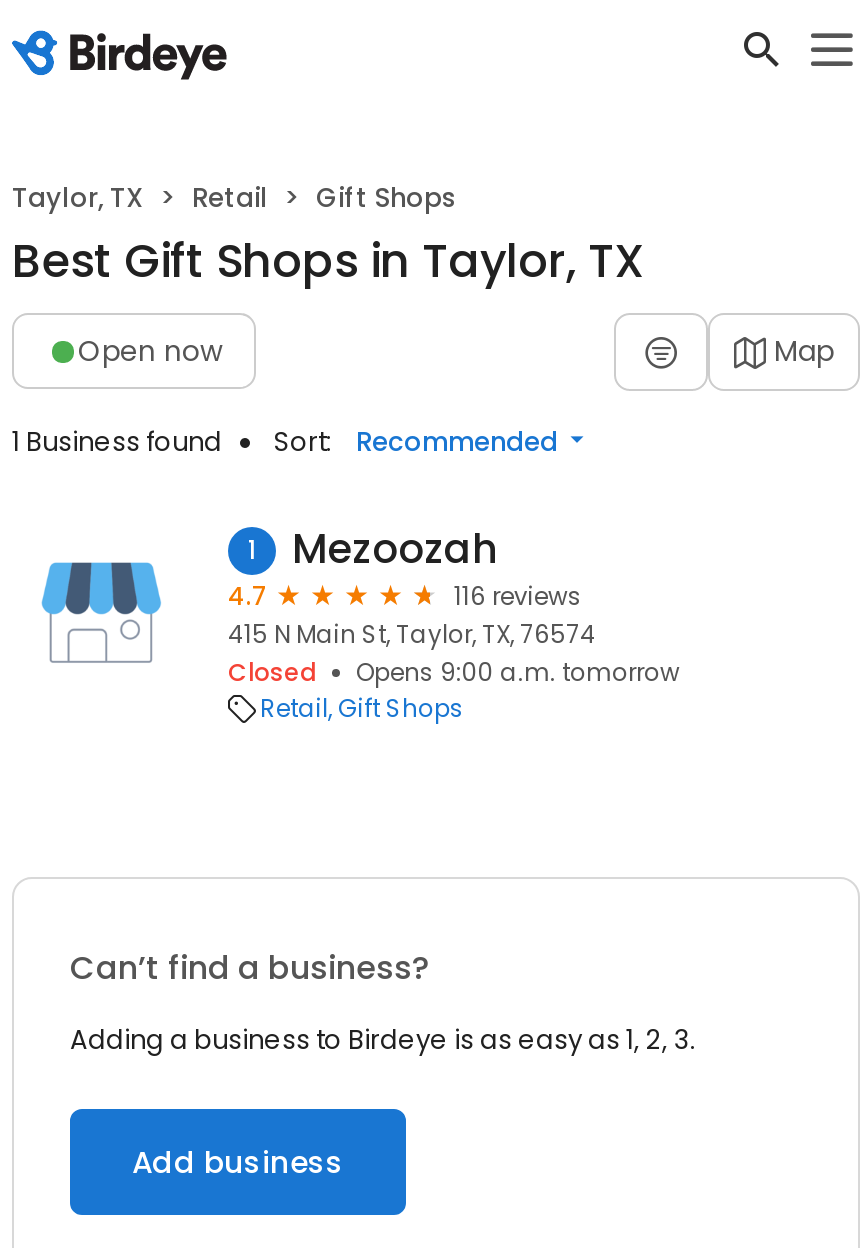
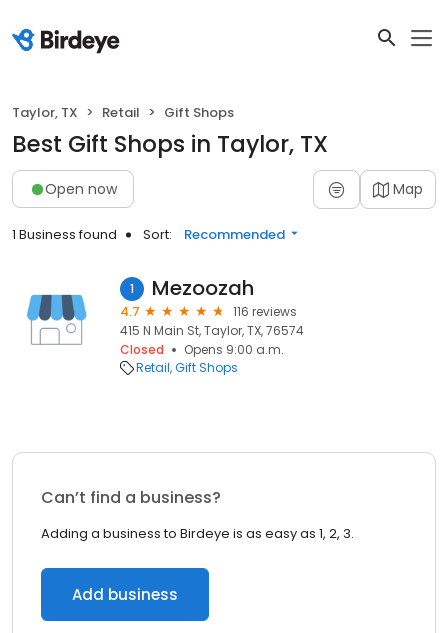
- Opens 9:00 a.m. tomorrow
+ Opens 9:00 a.m.
